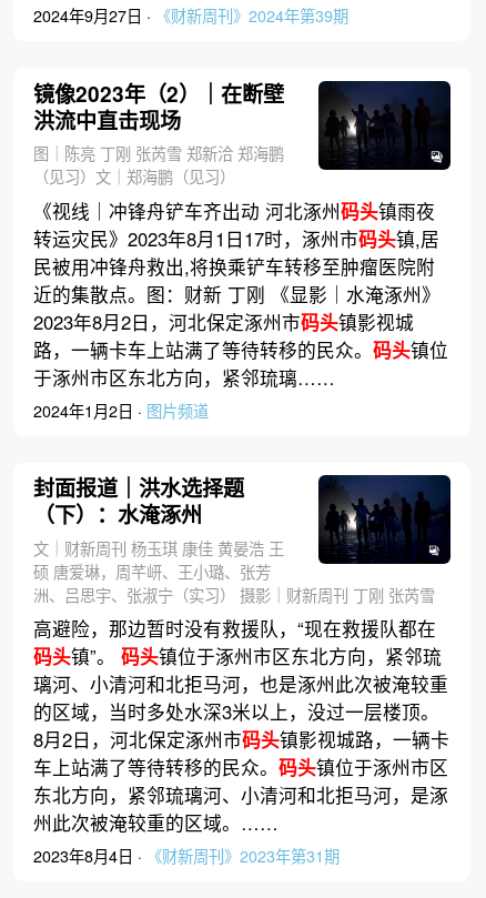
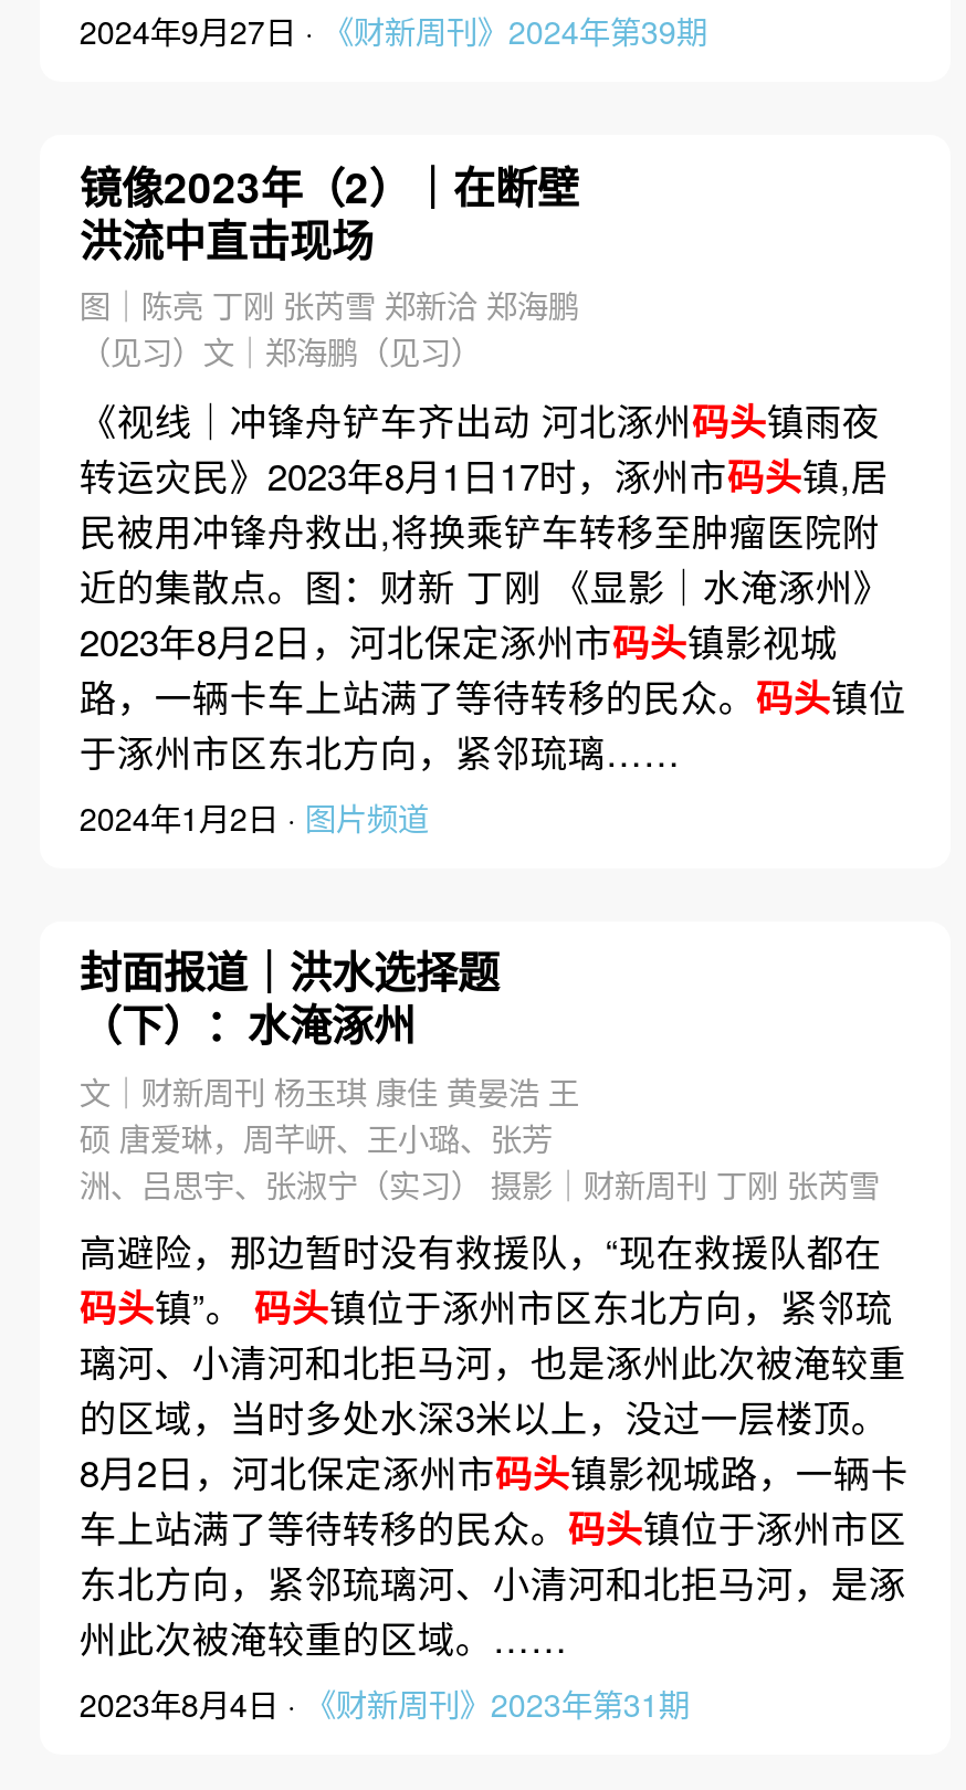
- [image]

- [image]
